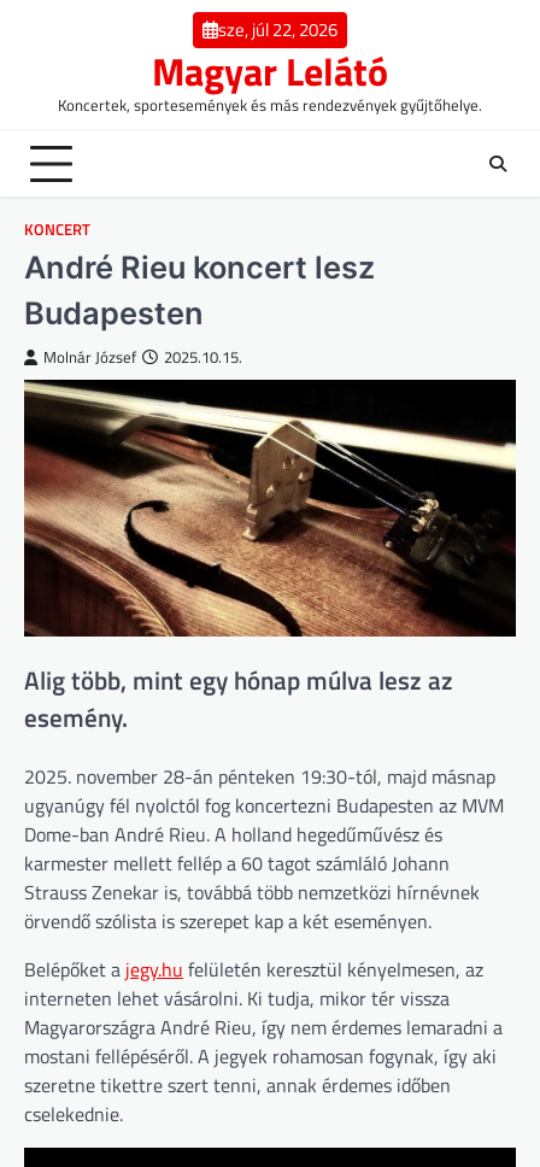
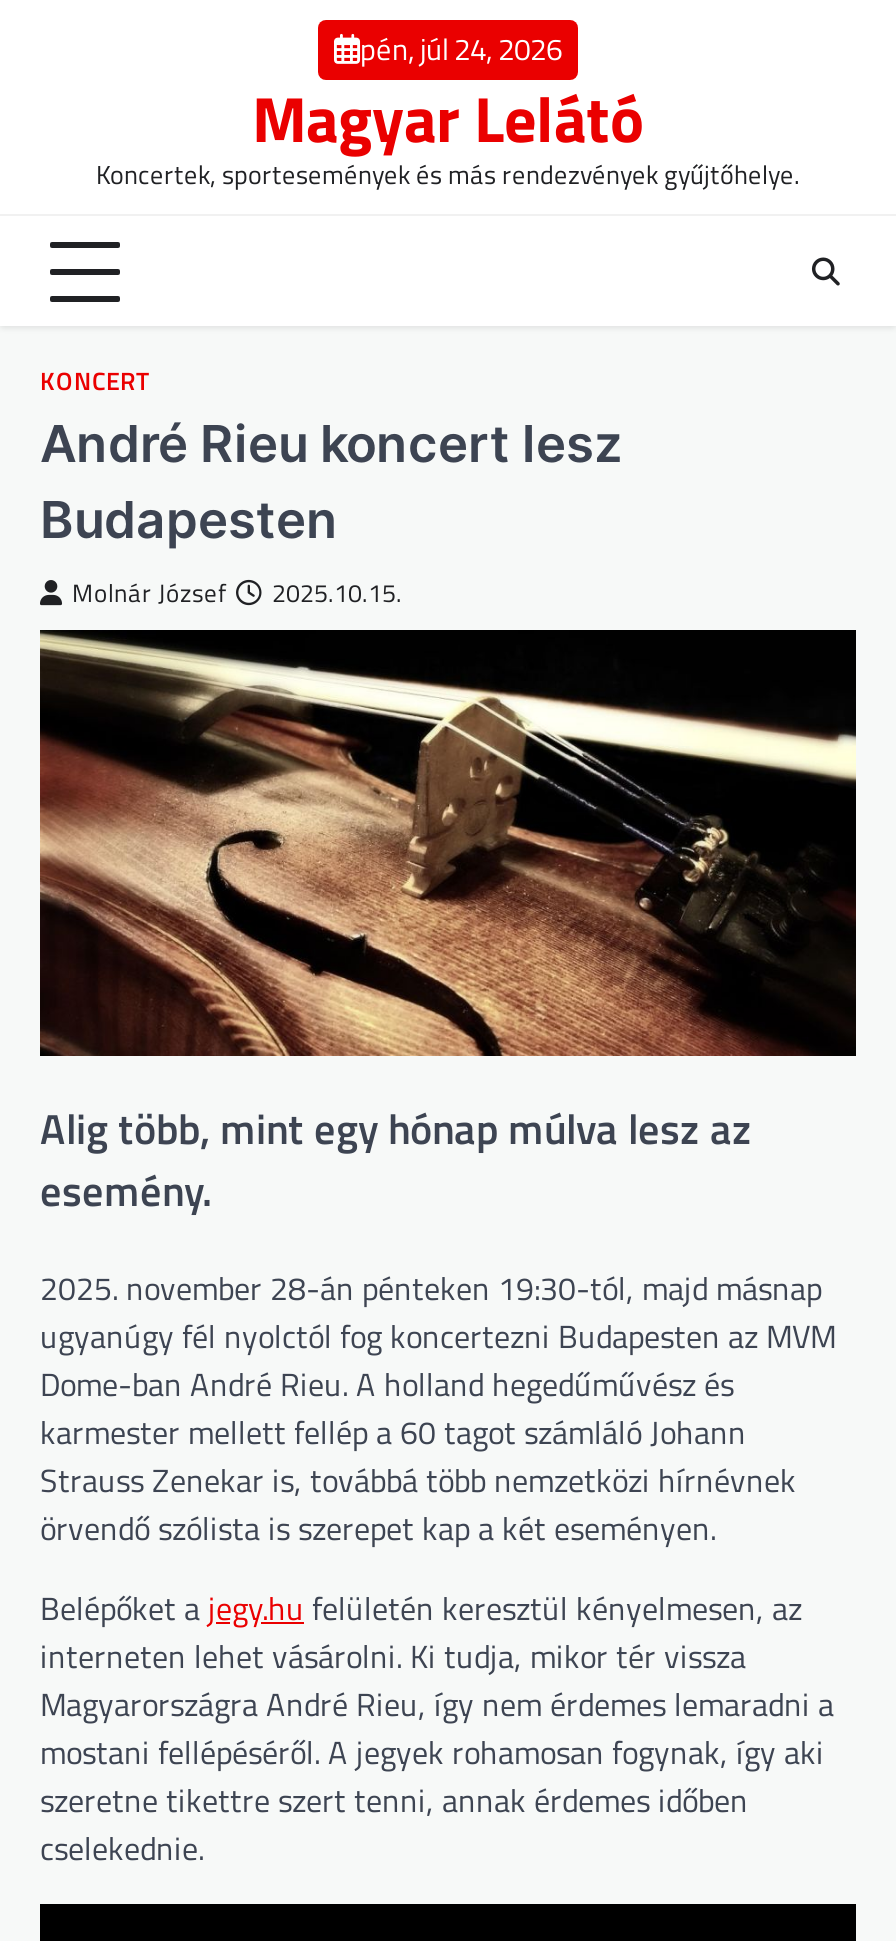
- sze, júl 22, 2026
+ pén, júl 24, 2026
